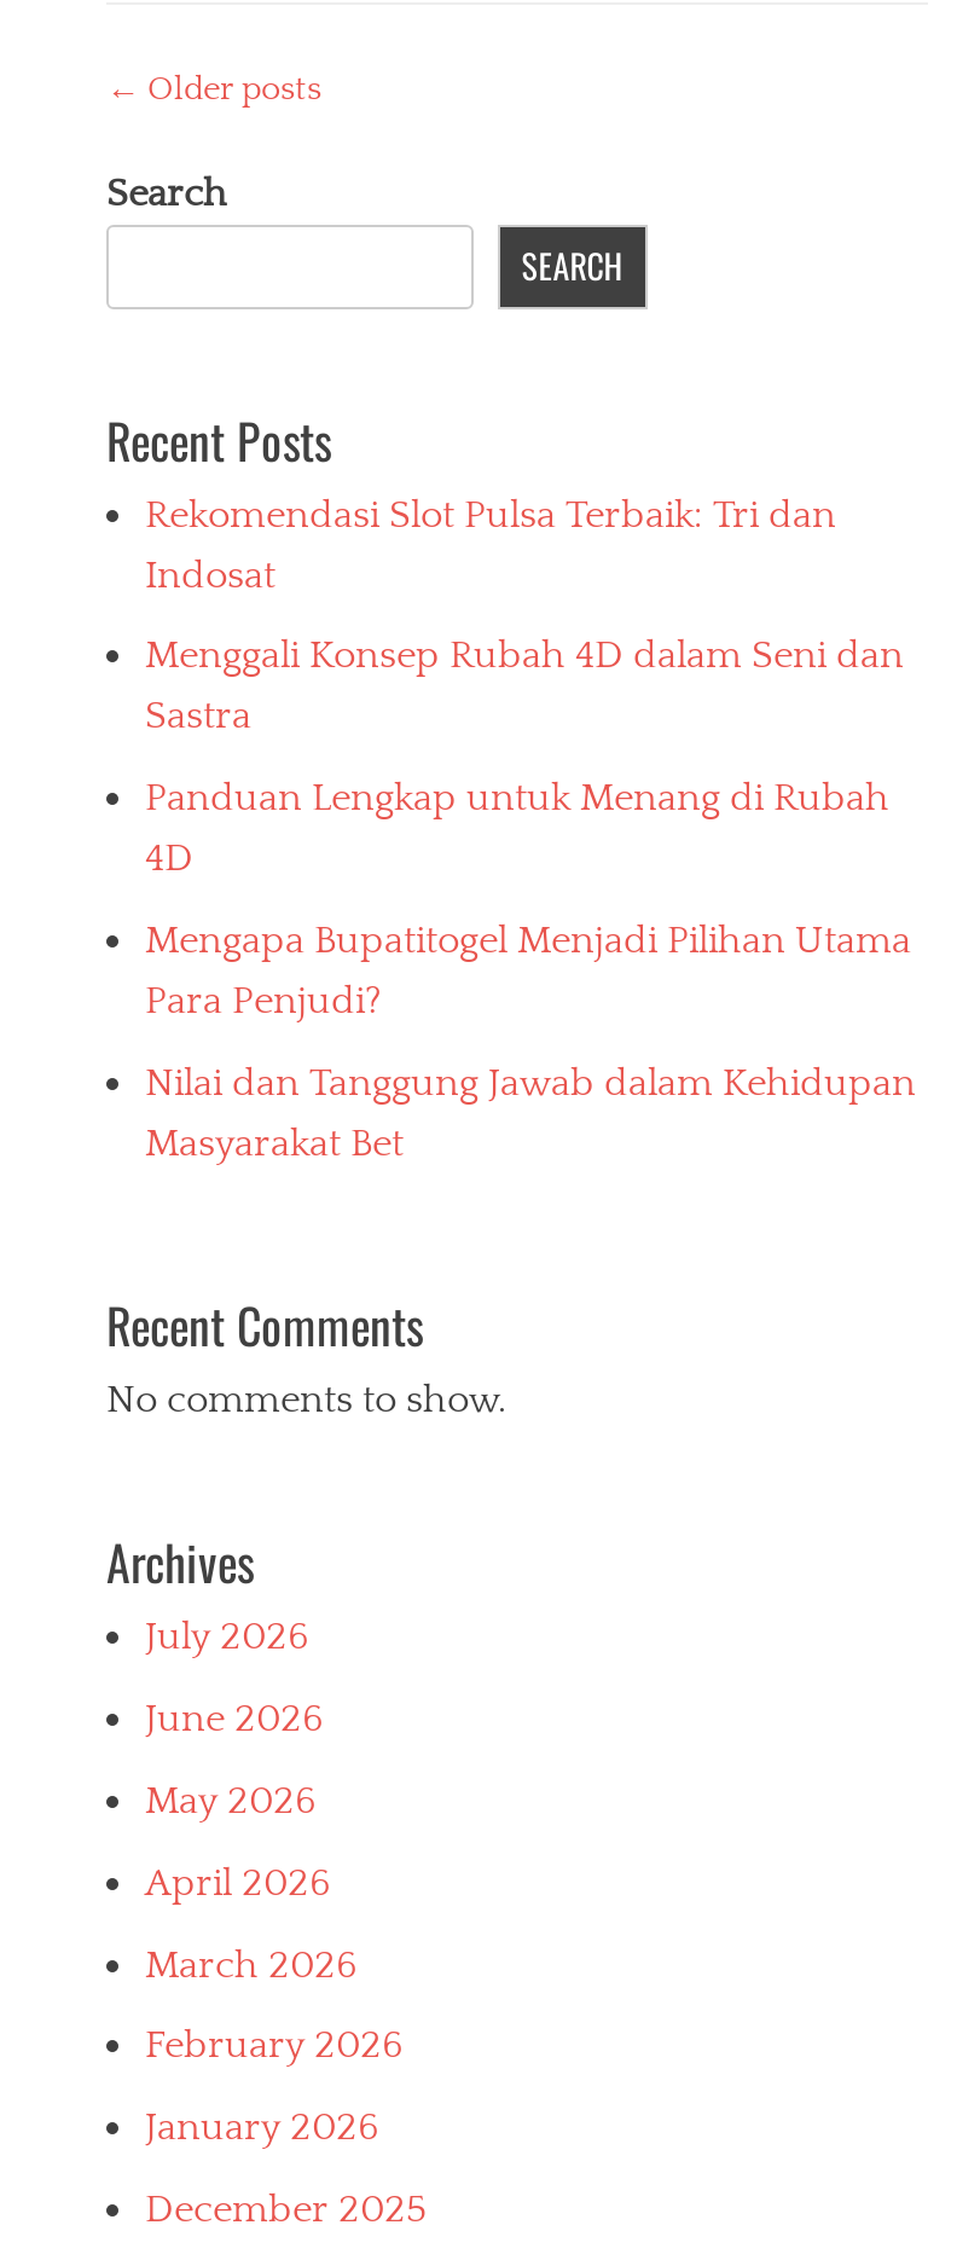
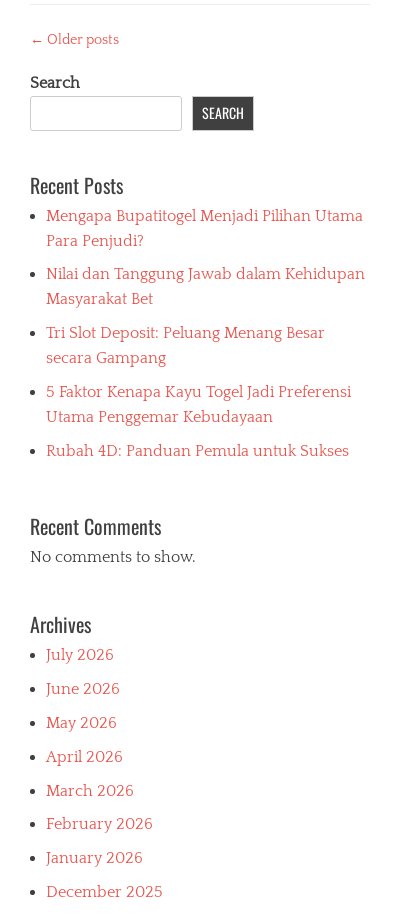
- Rekomendasi Slot Pulsa Terbaik: Tri dan
- Indosat
- Menggali Konsep Rubah 4D dalam Seni dan
- Sastra
- Panduan Lengkap untuk Menang di Rubah
- 4D

moved up: Mengapa Bupatitogel Menjadi Pilihan Utama | Para Penjudi? | Nilai dan Tanggung Jawab dalam Kehidupan | Masyarakat Bet

+ Tri Slot Deposit: Peluang Menang Besar
+ secara Gampang
+ 5 Faktor Kenapa Kayu Togel Jadi Preferensi
+ Utama Penggemar Kebudayaan
+ Rubah 4D: Panduan Pemula untuk Sukses
